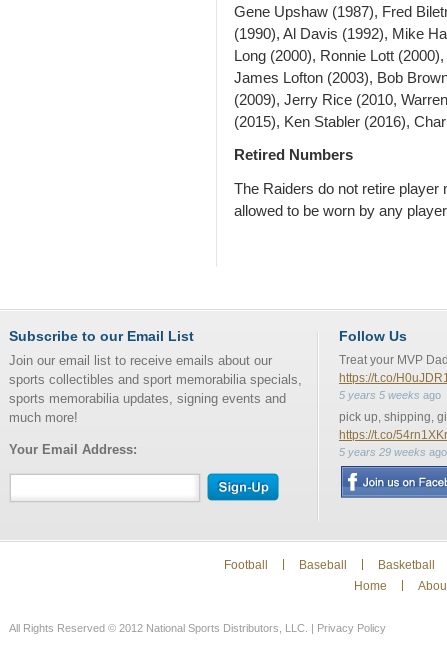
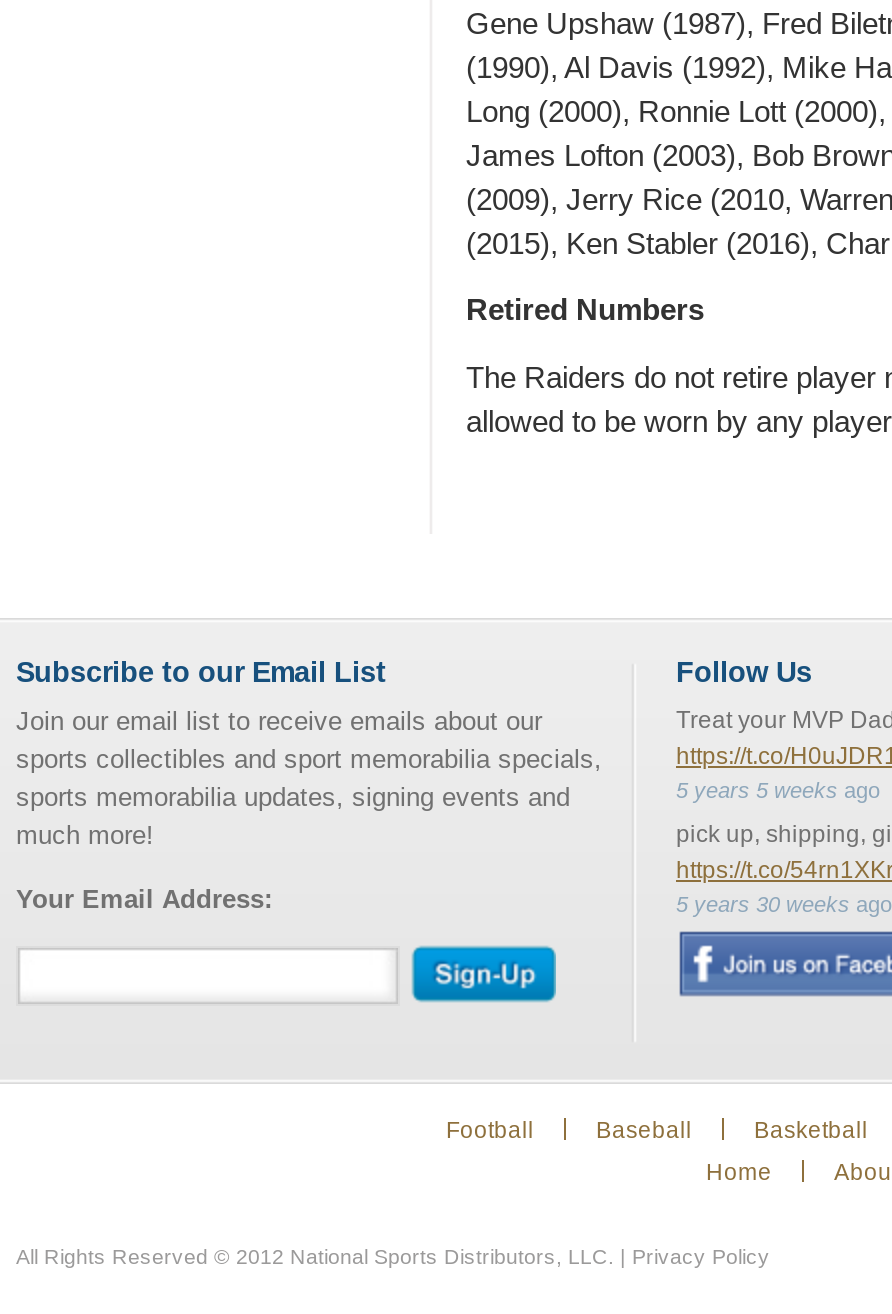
- 5 years 29 weeks ago
+ 5 years 30 weeks ago
